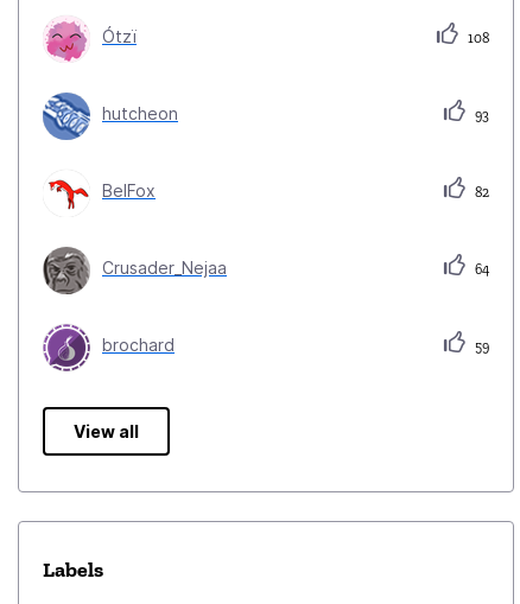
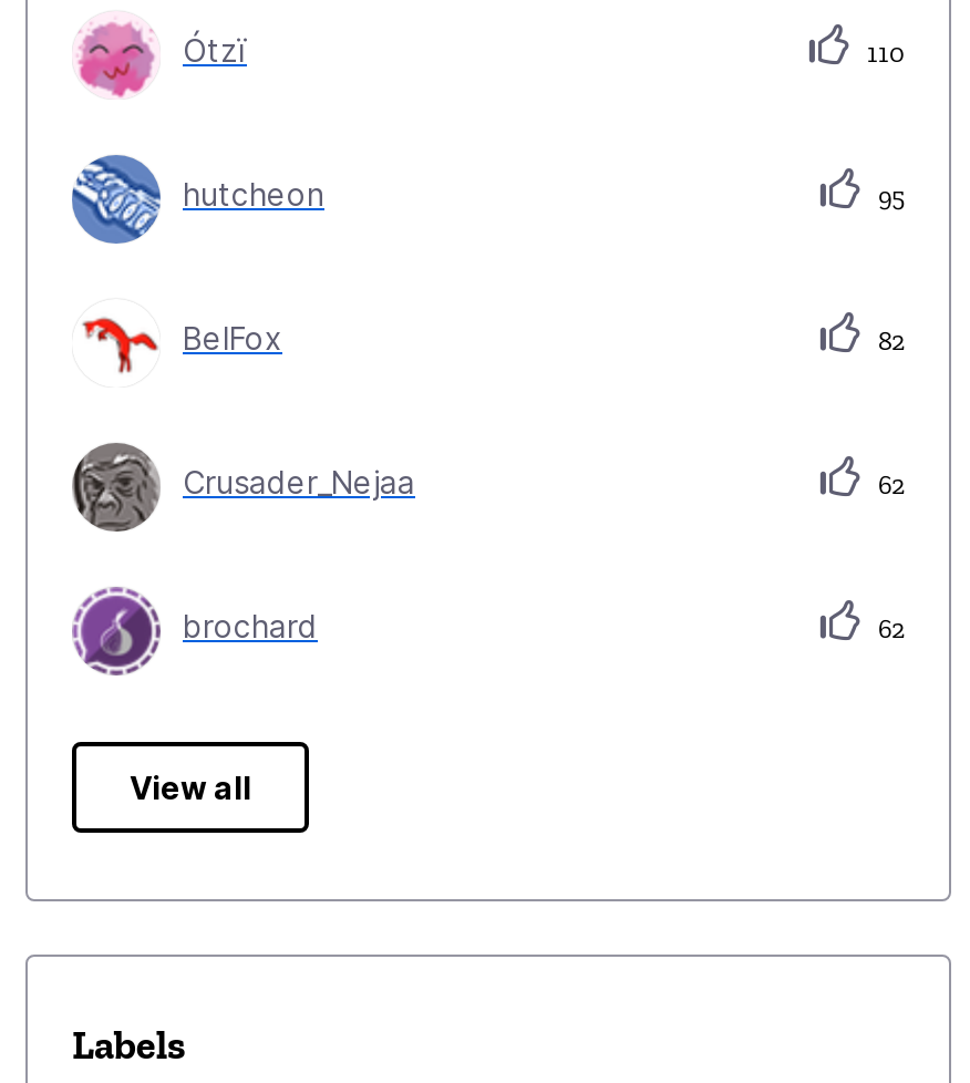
- 108
+ 110

- 93
+ 95

- 64
+ 62

- 59
+ 62
